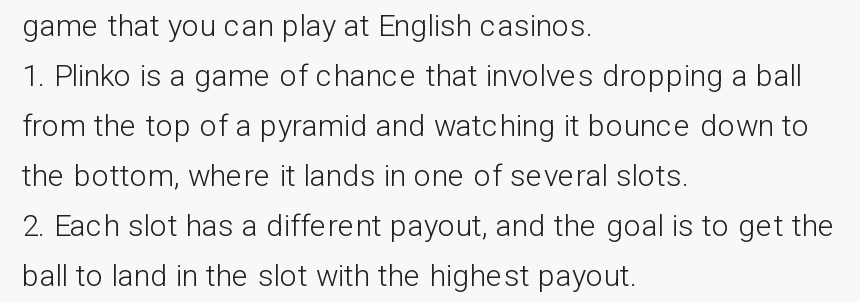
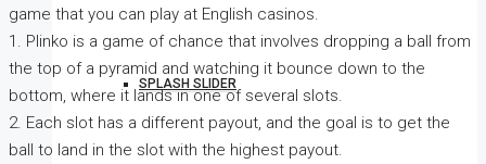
+ SPLASH SLIDER
